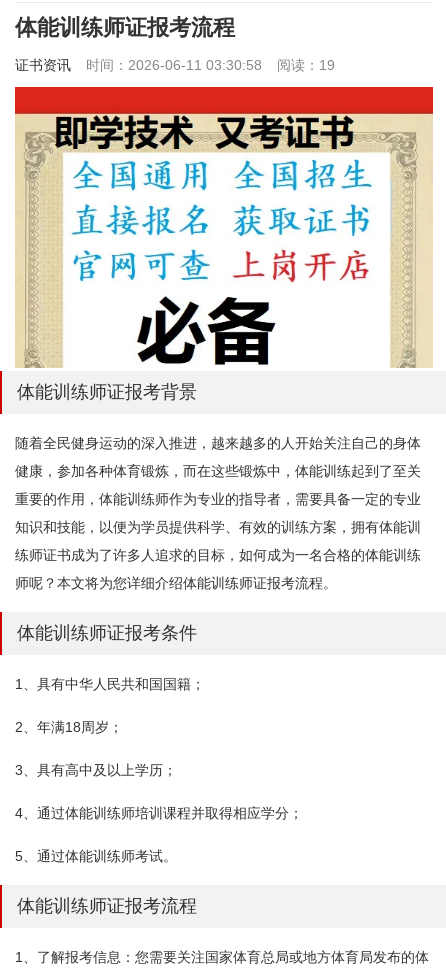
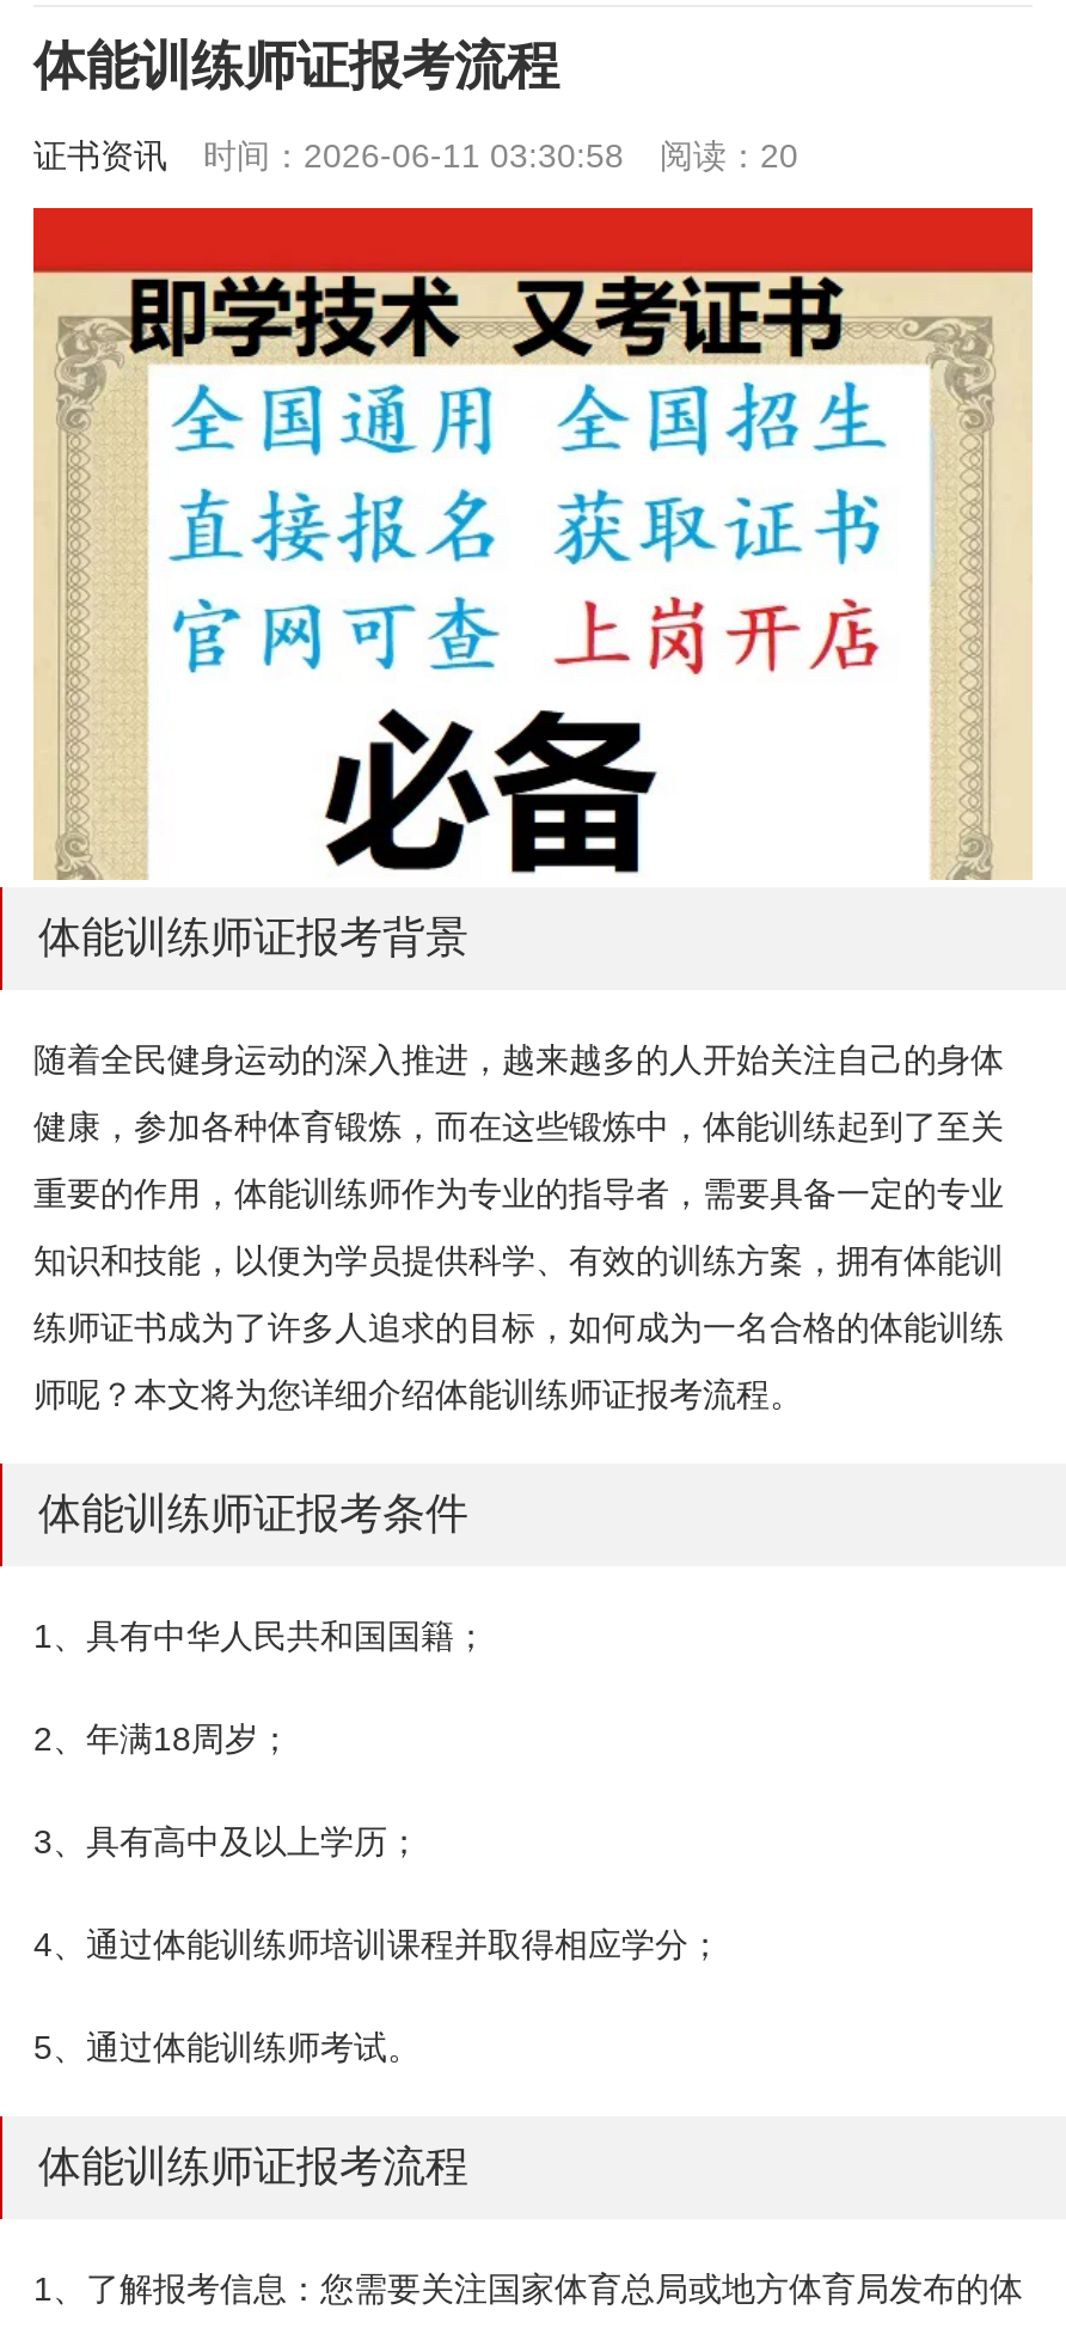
- 证书资讯 时间：2026-06-11 03:30:58 阅读：19
+ 证书资讯 时间：2026-06-11 03:30:58 阅读：20
